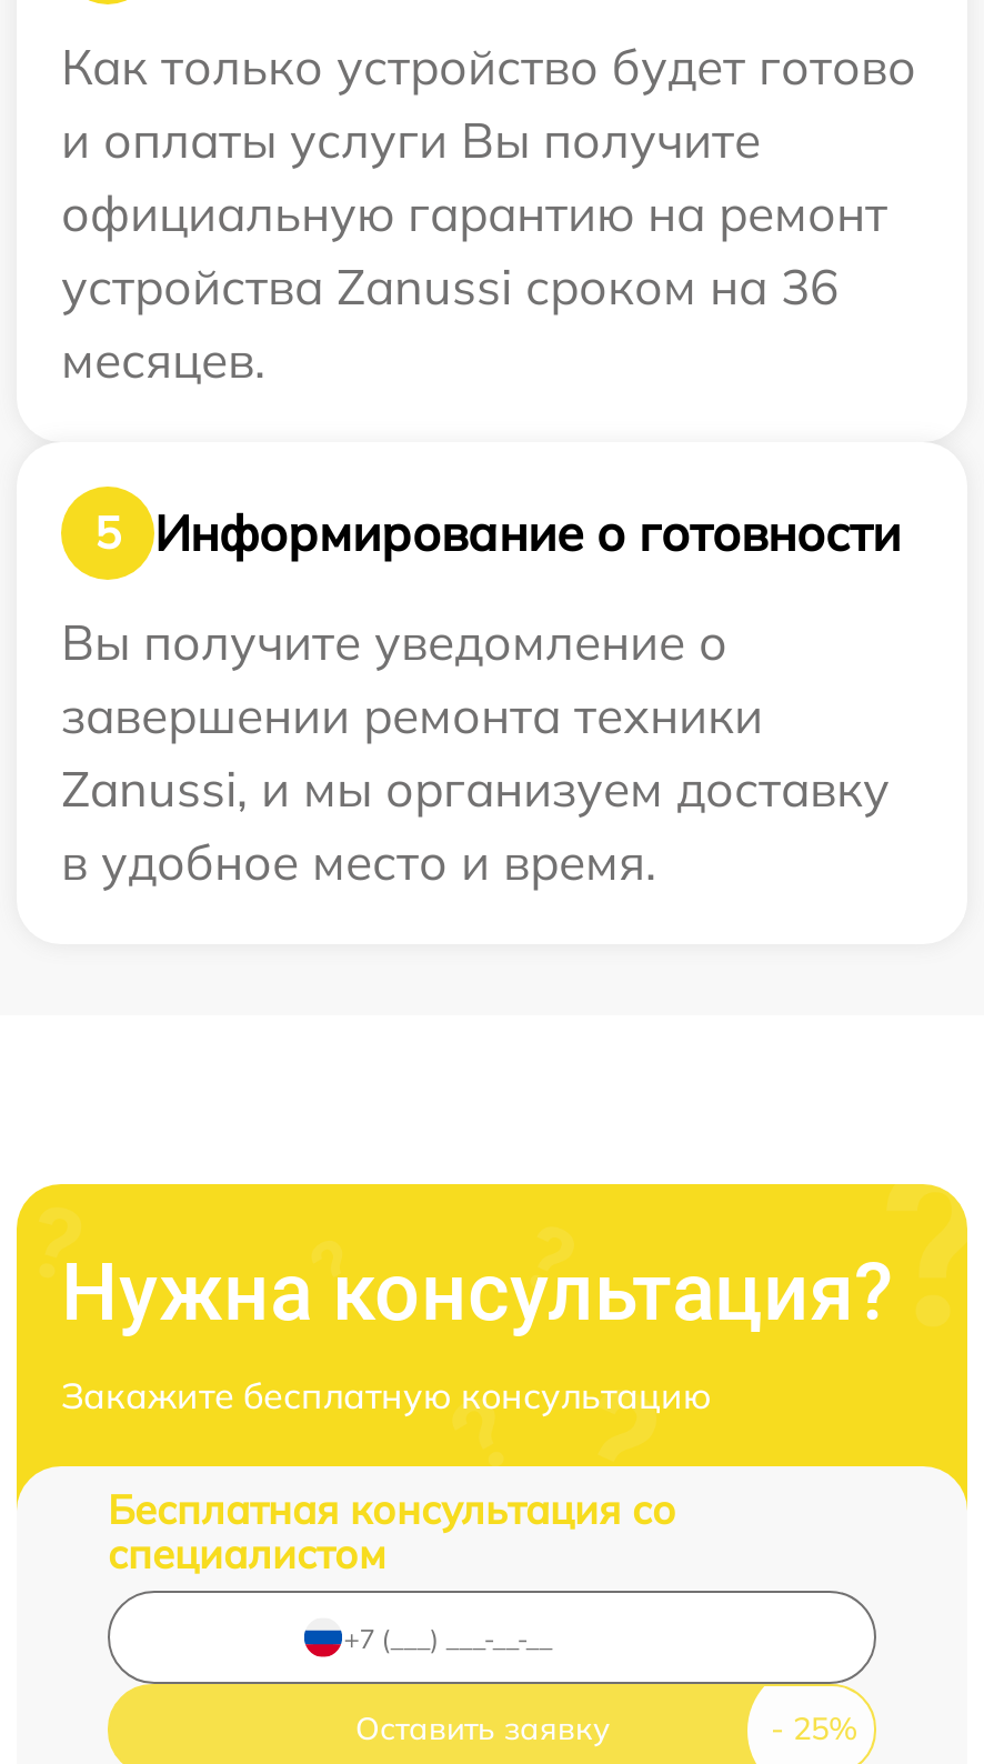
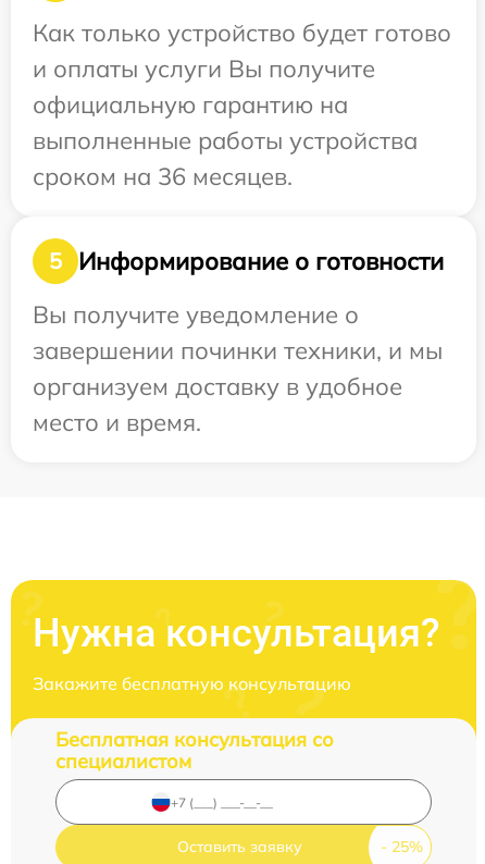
- официальную гарантию на ремонт
- устройства Zanussi сроком на 36
- месяцев.
+ официальную гарантию на
+ выполненные работы устройства
+ сроком на 36 месяцев.

- завершении ремонта техники
- Zanussi, и мы организуем доставку
- в удобное место и время.
+ завершении починки техники, и мы
+ организуем доставку в удобное
+ место и время.
